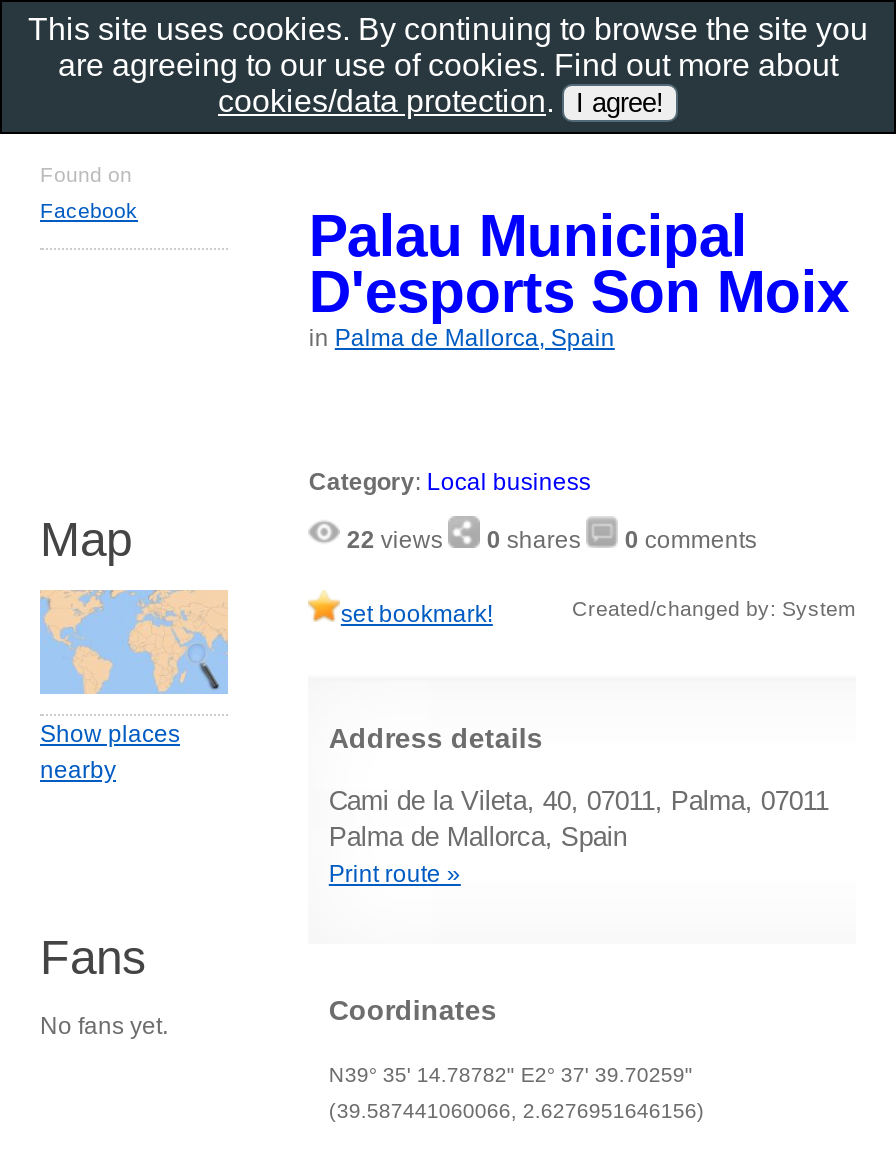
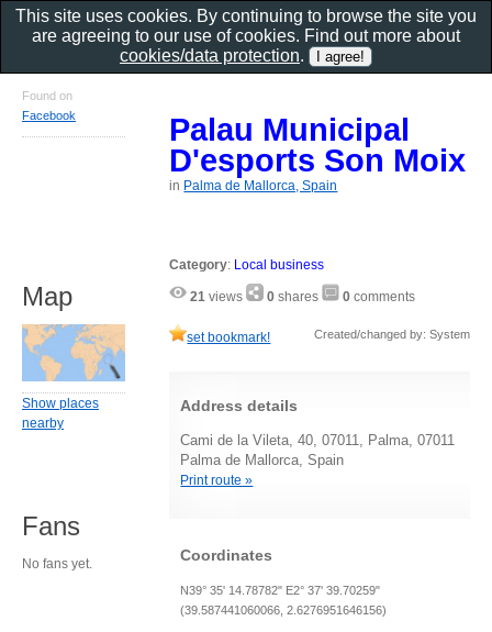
- 22 views 0 shares 0 comments
+ 21 views 0 shares 0 comments
